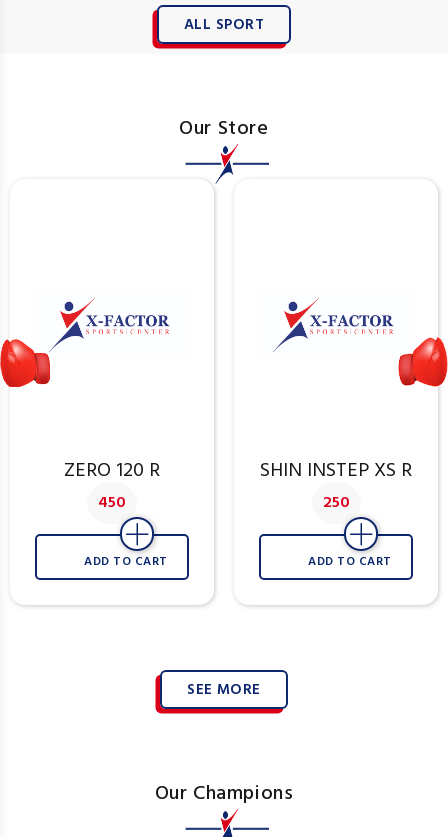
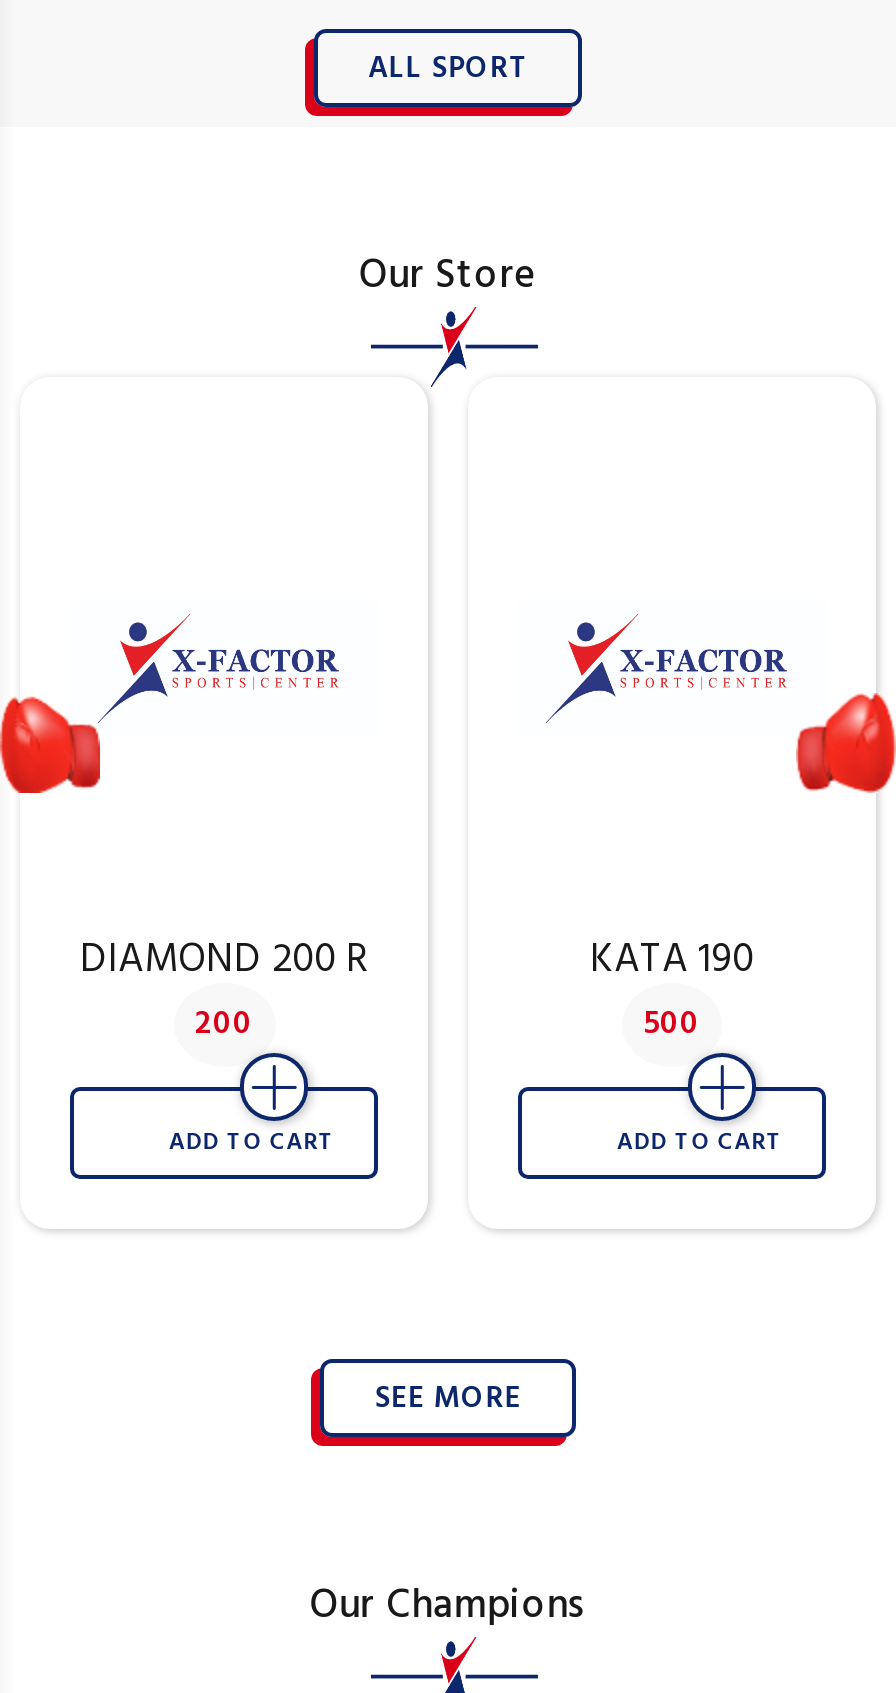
- ZERO 120 R
+ DIAMOND 200 R

- SHIN INSTEP XS R
- 250
+ KATA 190
+ 500

- 450
+ 200
